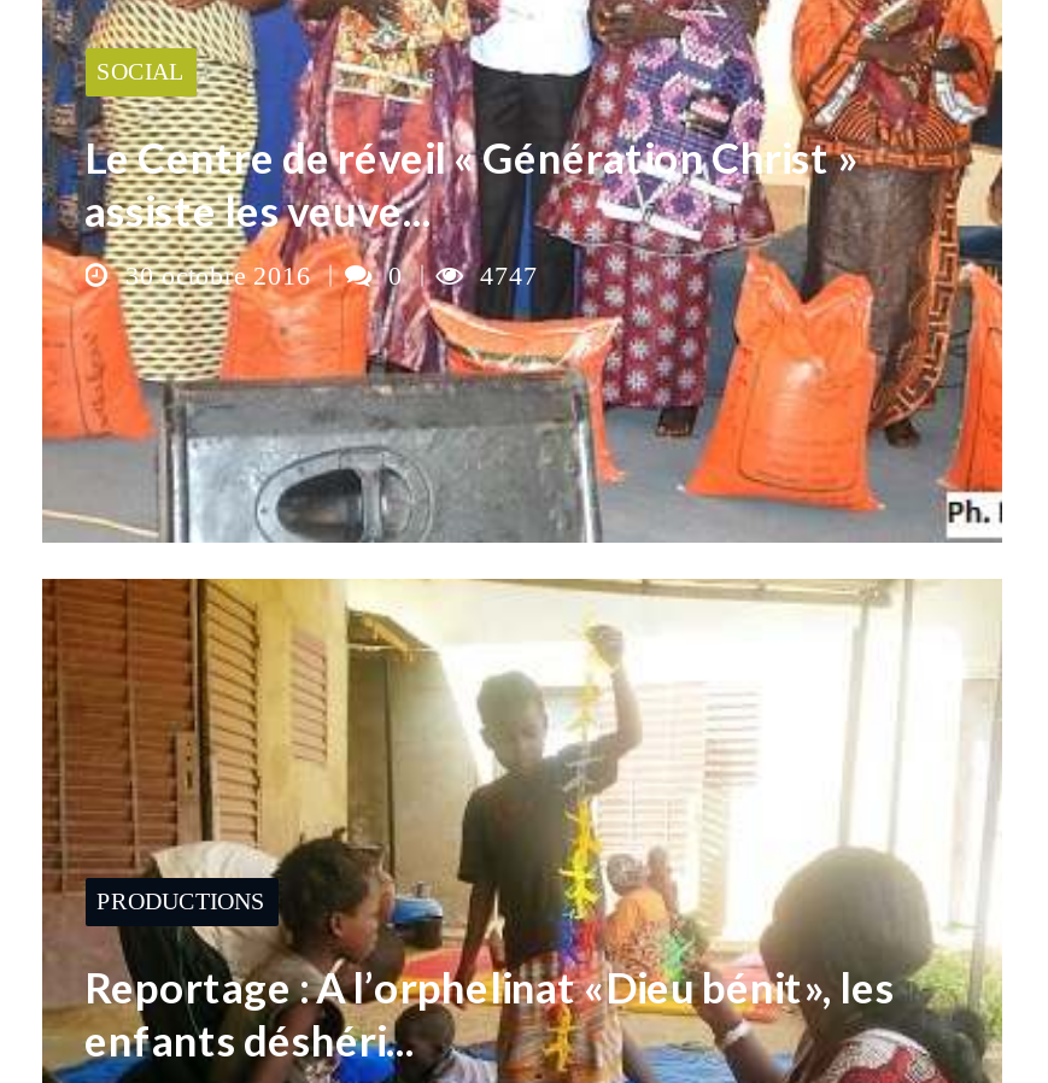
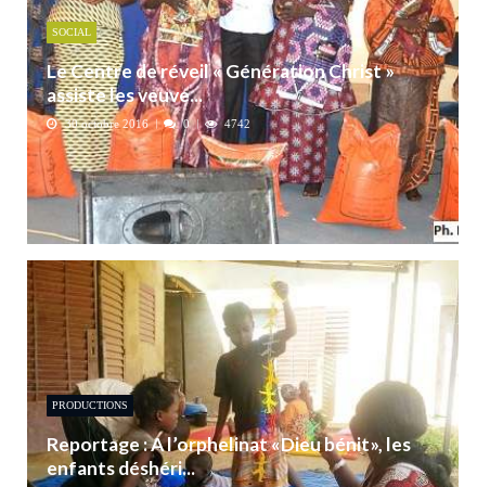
- 4747
+ 4742
